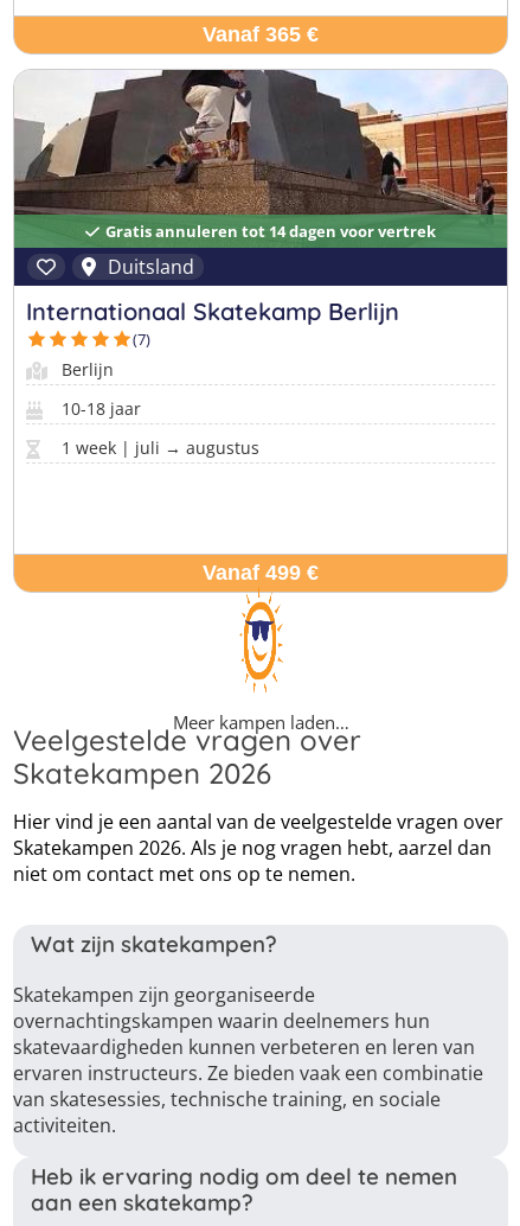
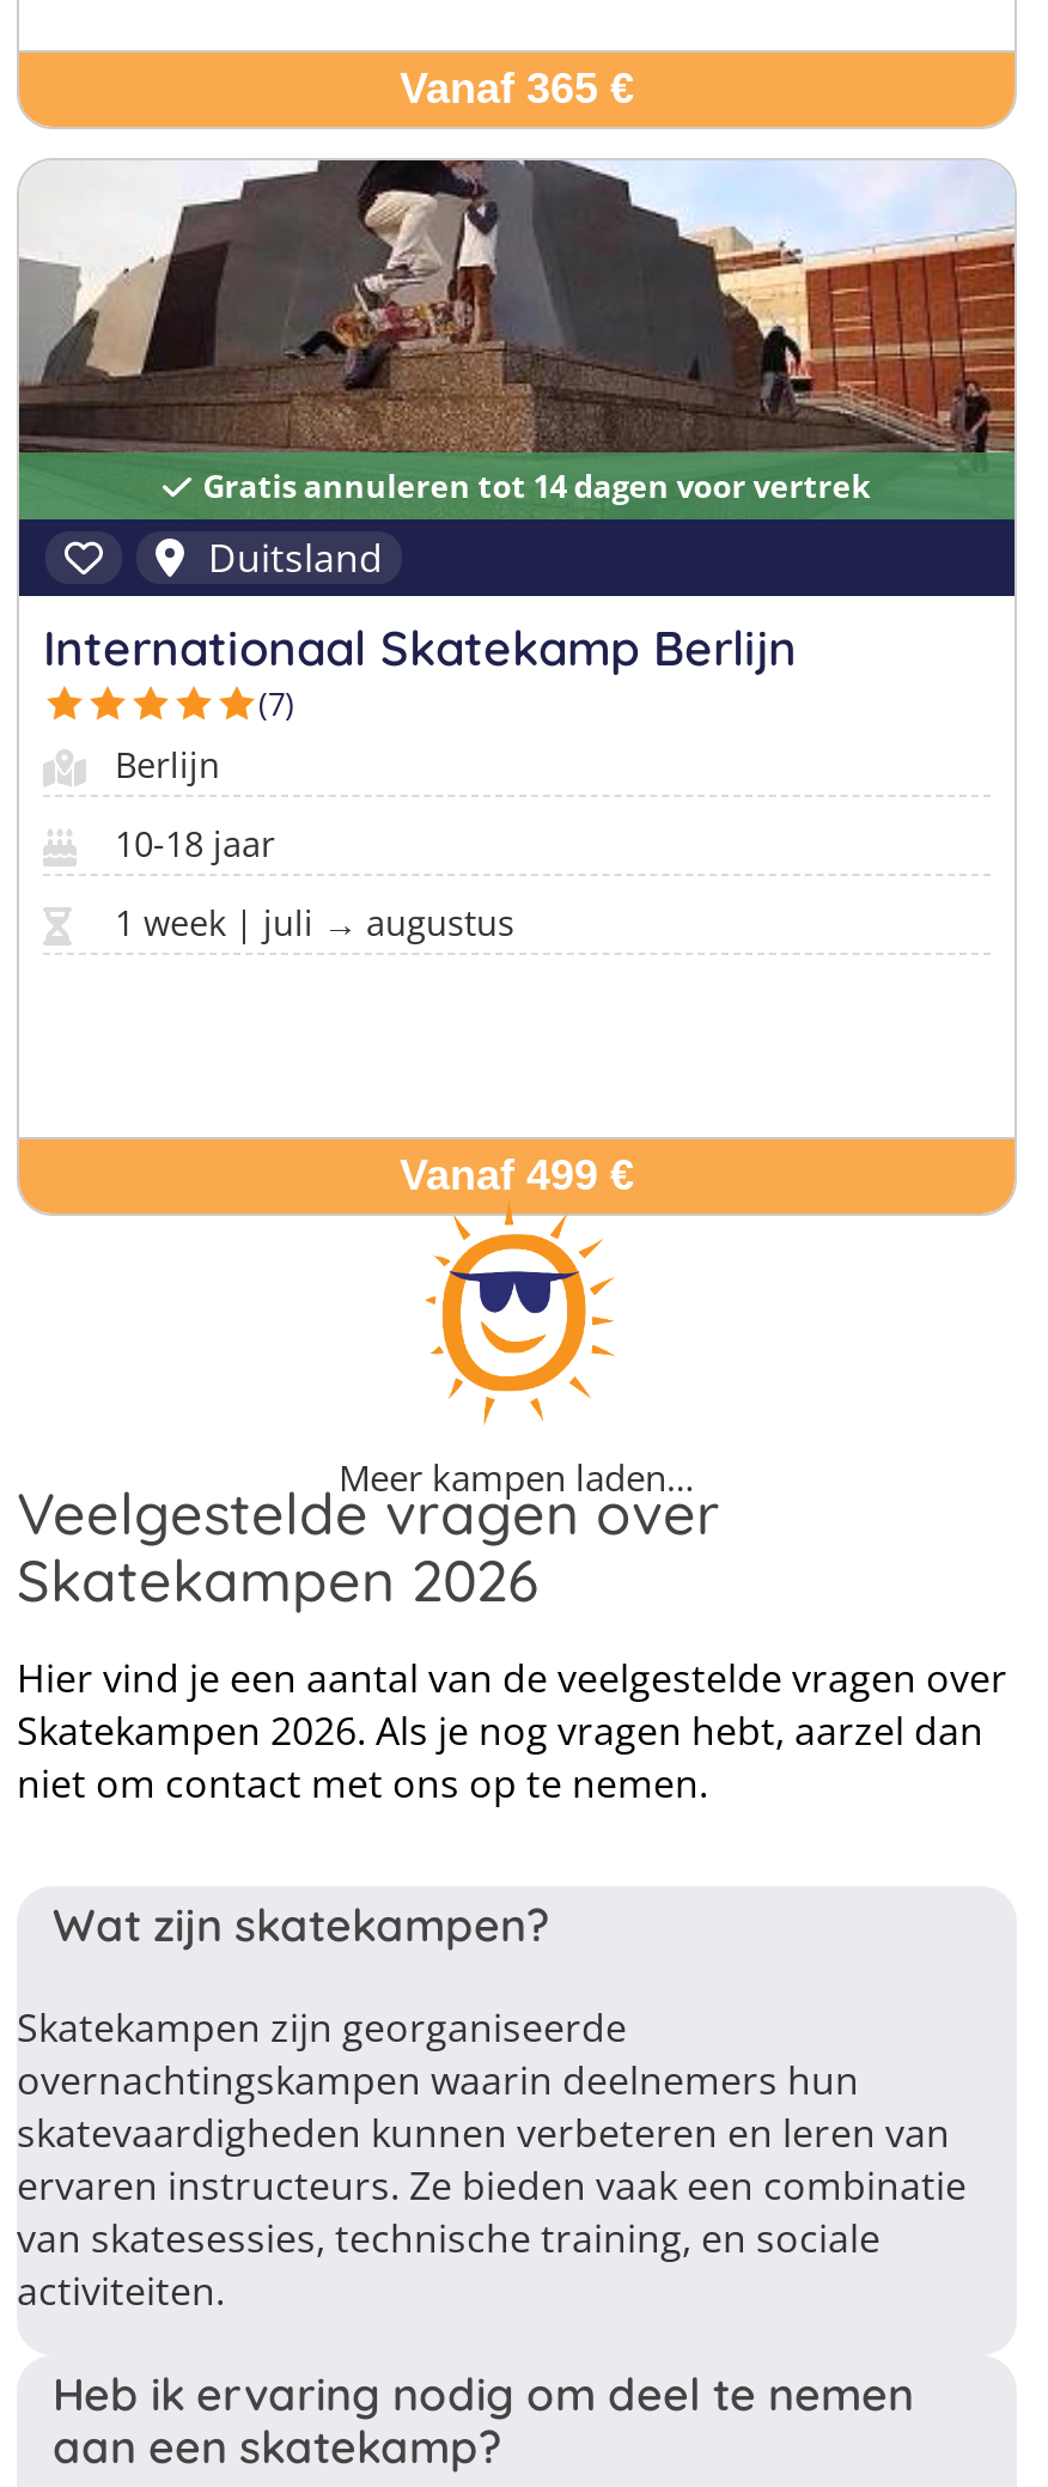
- [image]
+ [image]
